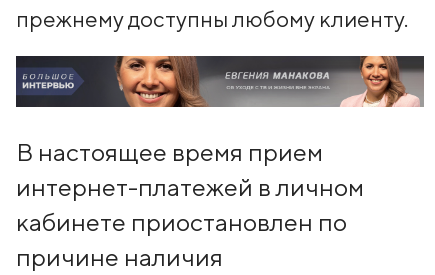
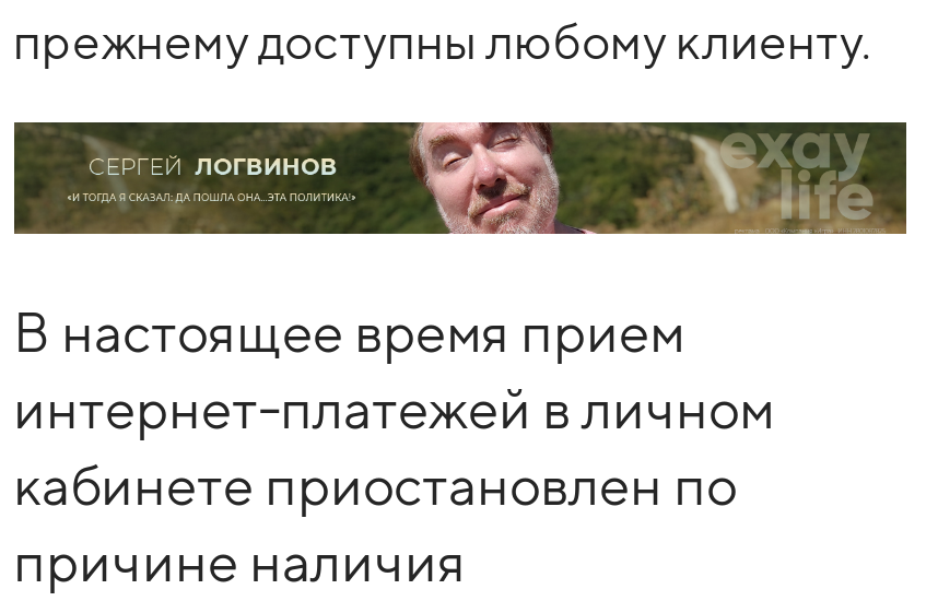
- [image]
+ [image]
